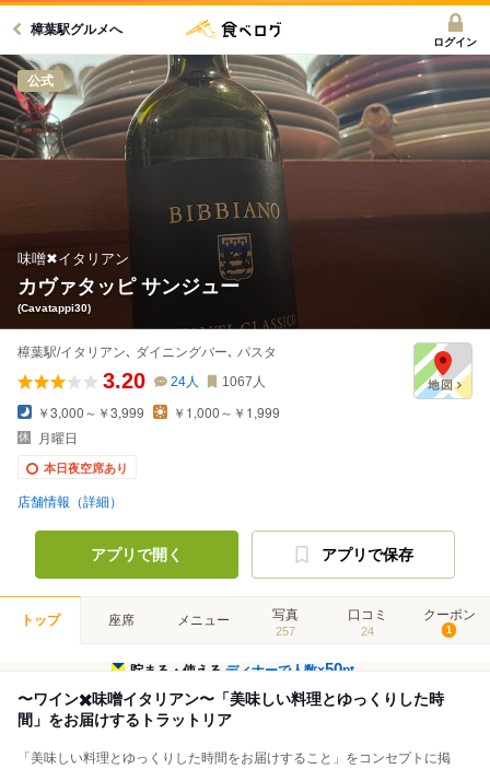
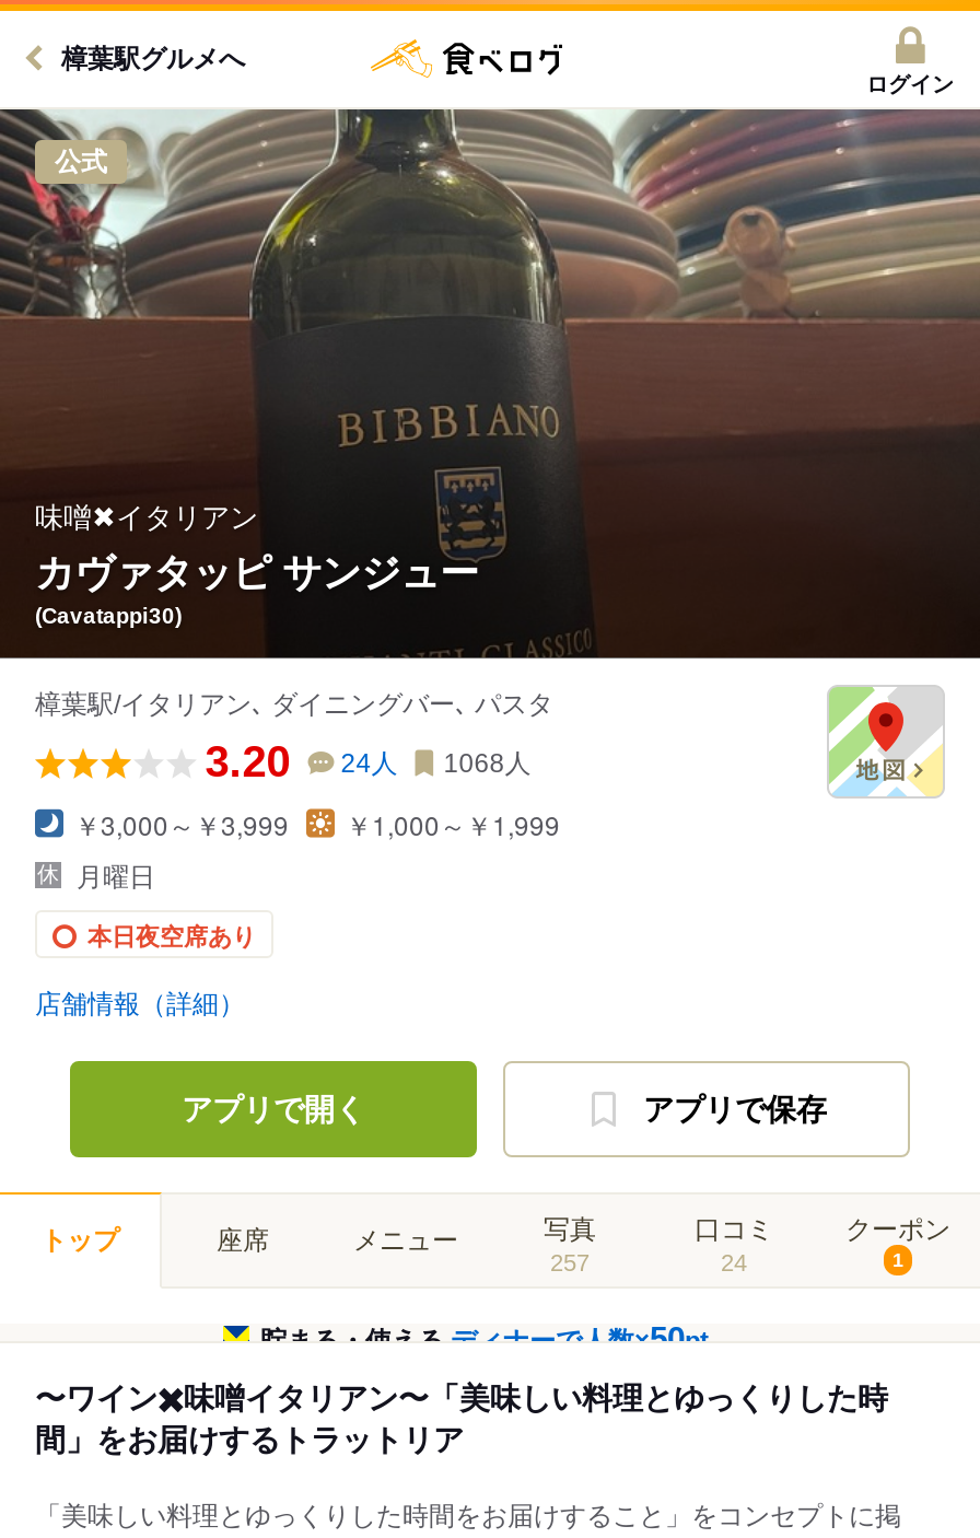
- 3.20 24人 1067人
+ 3.20 24人 1068人
